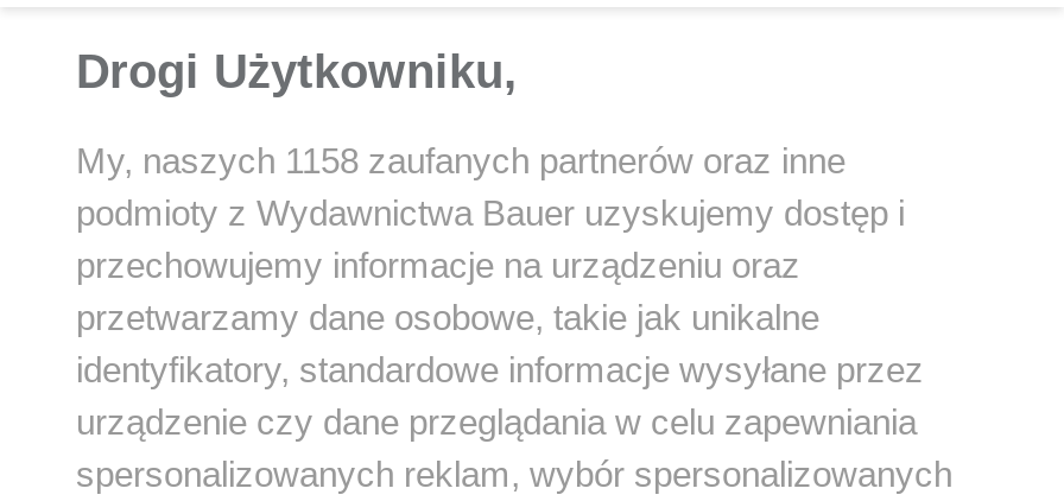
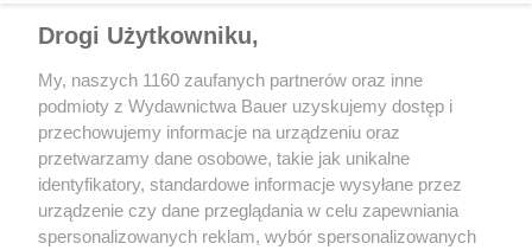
- My, naszych 1158 zaufanych partnerów oraz inne
+ My, naszych 1160 zaufanych partnerów oraz inne
